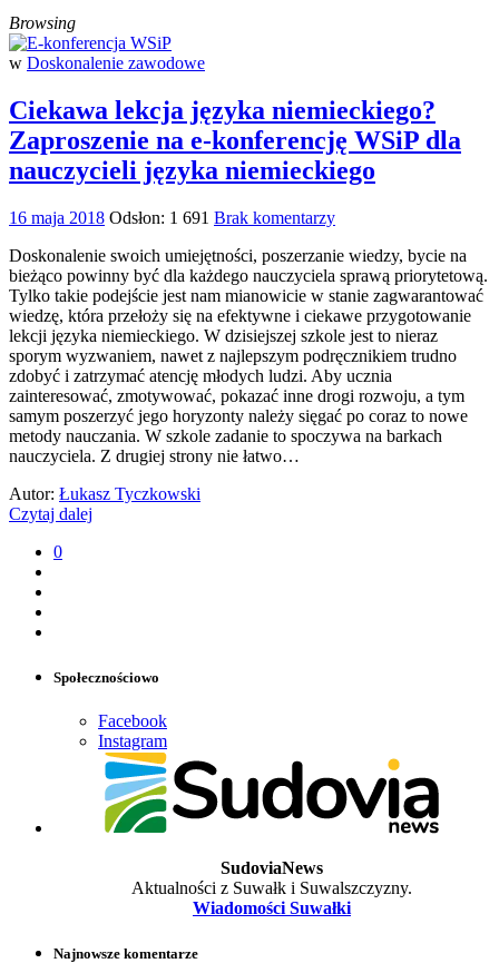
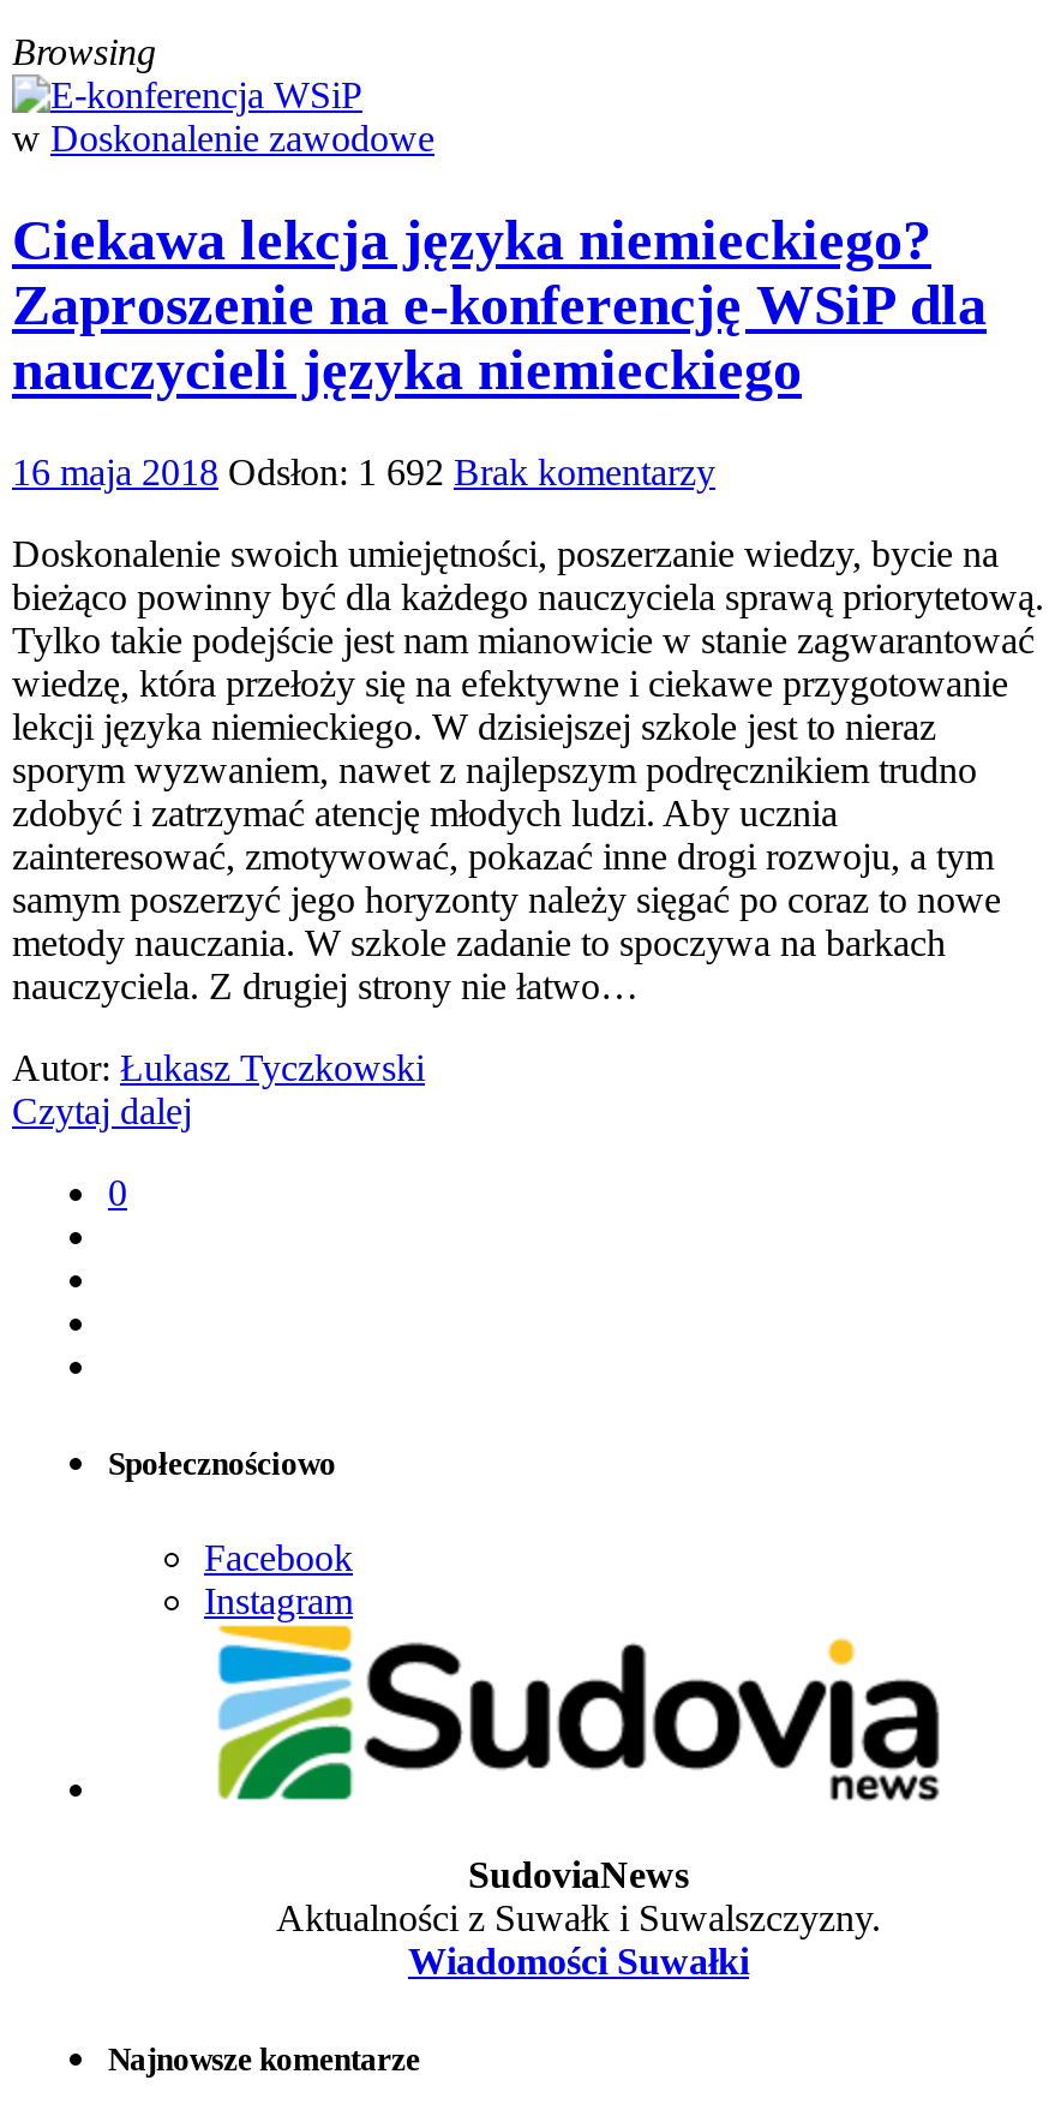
- 16 maja 2018 Odsłon: 1 691 Brak komentarzy
+ 16 maja 2018 Odsłon: 1 692 Brak komentarzy
